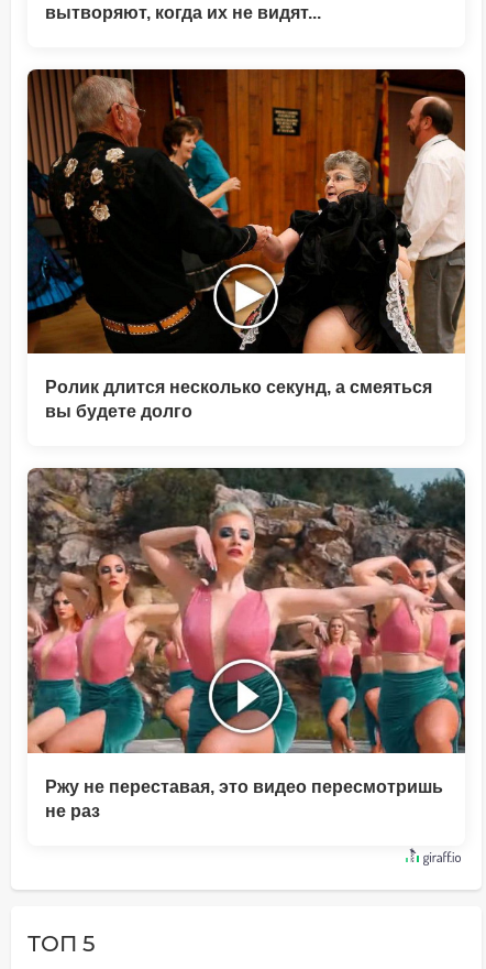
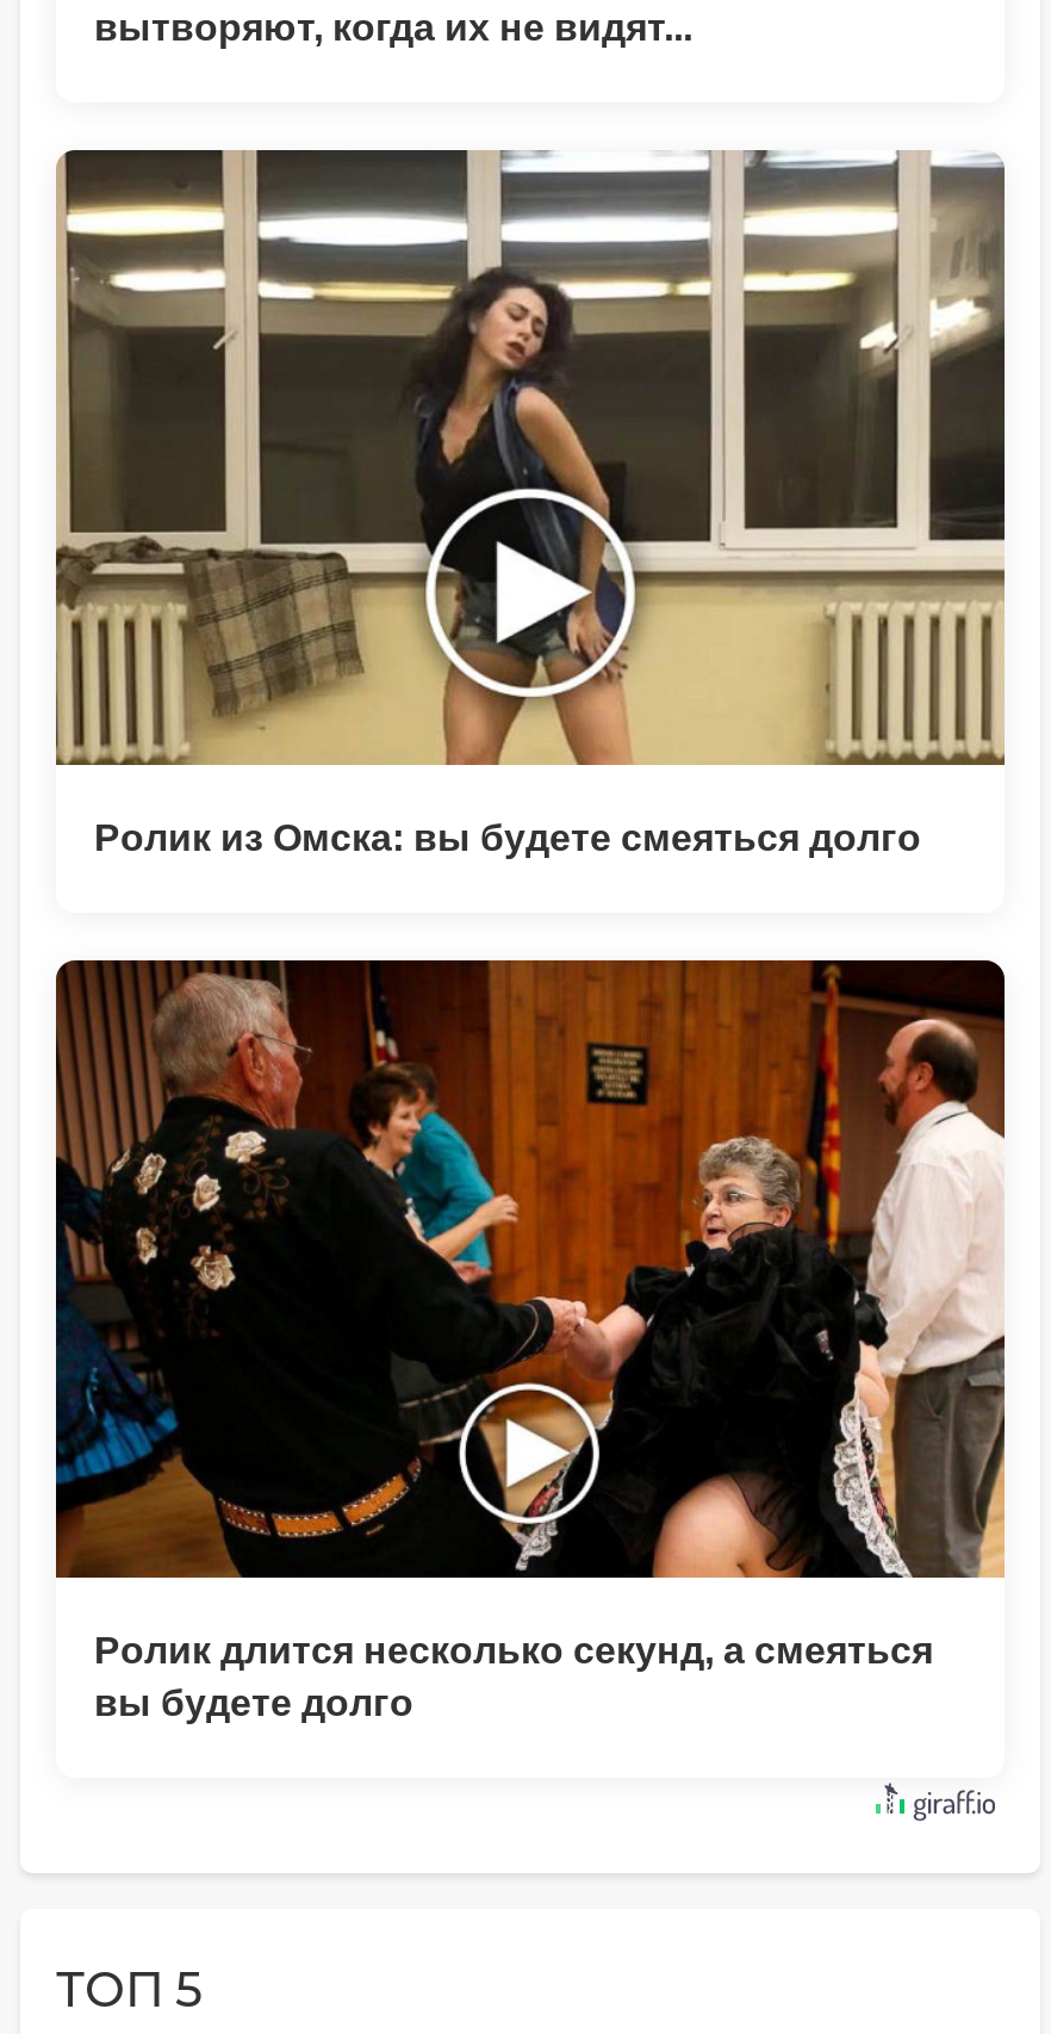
+ [image]
+ Ролик из Омска: вы будете смеяться долго

moved down: [image] | Ролик длится несколько секунд, а смеяться | вы будете долго

- [image]
- Ржу не переставая, это видео пересмотришь
- не раз
